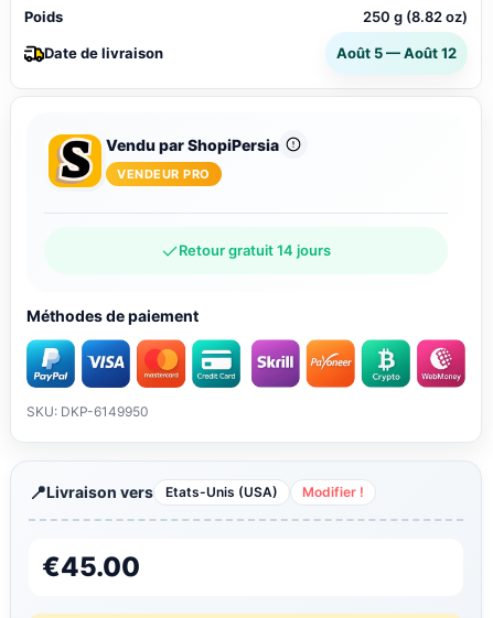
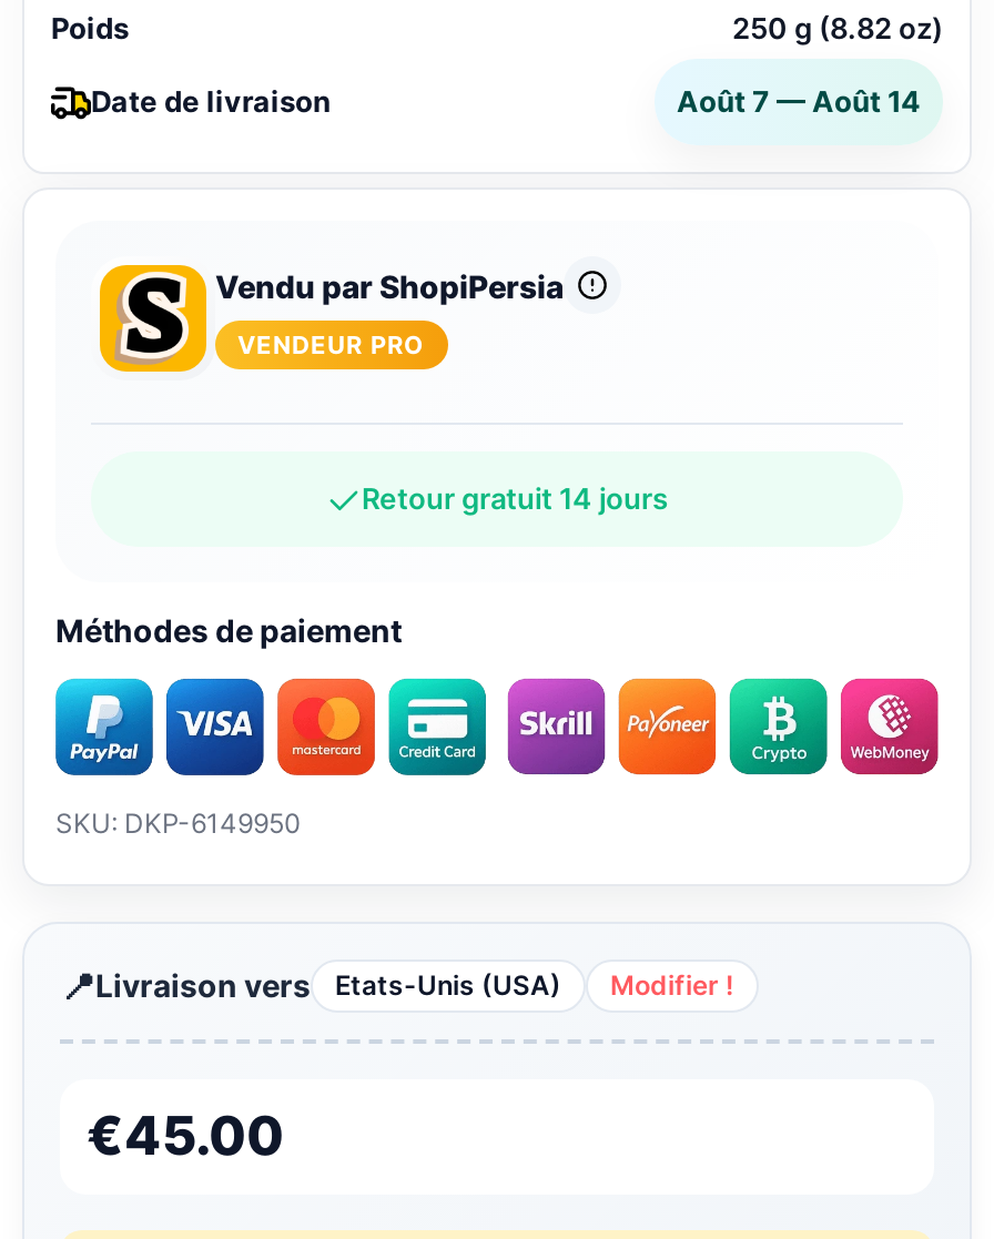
- Août 5 — Août 12
+ Août 7 — Août 14
